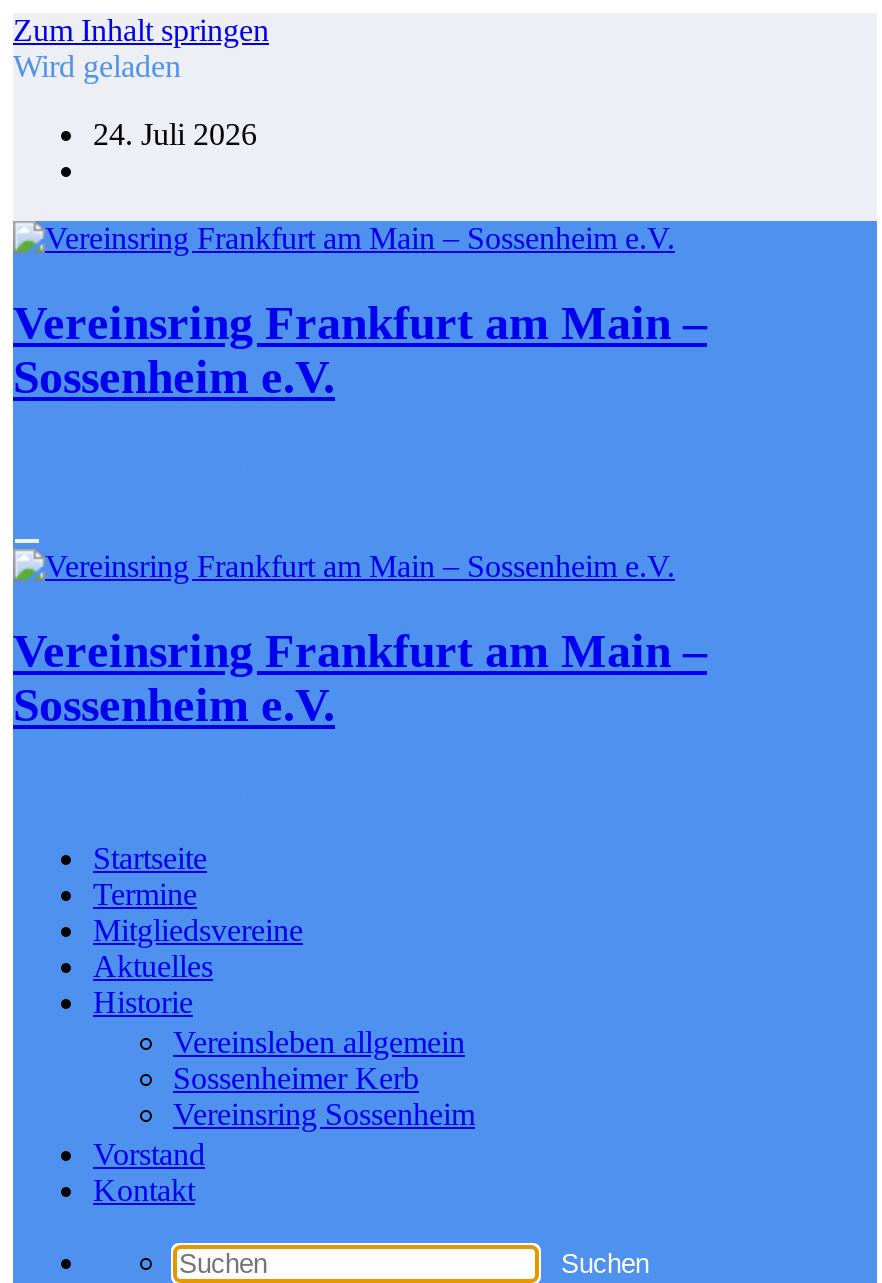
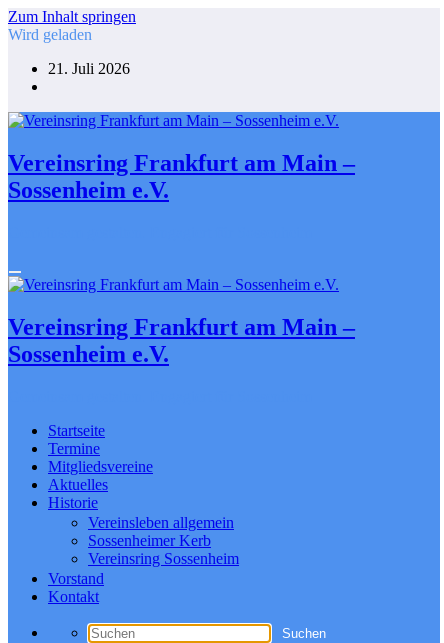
- 24. Juli 2026
+ 21. Juli 2026
